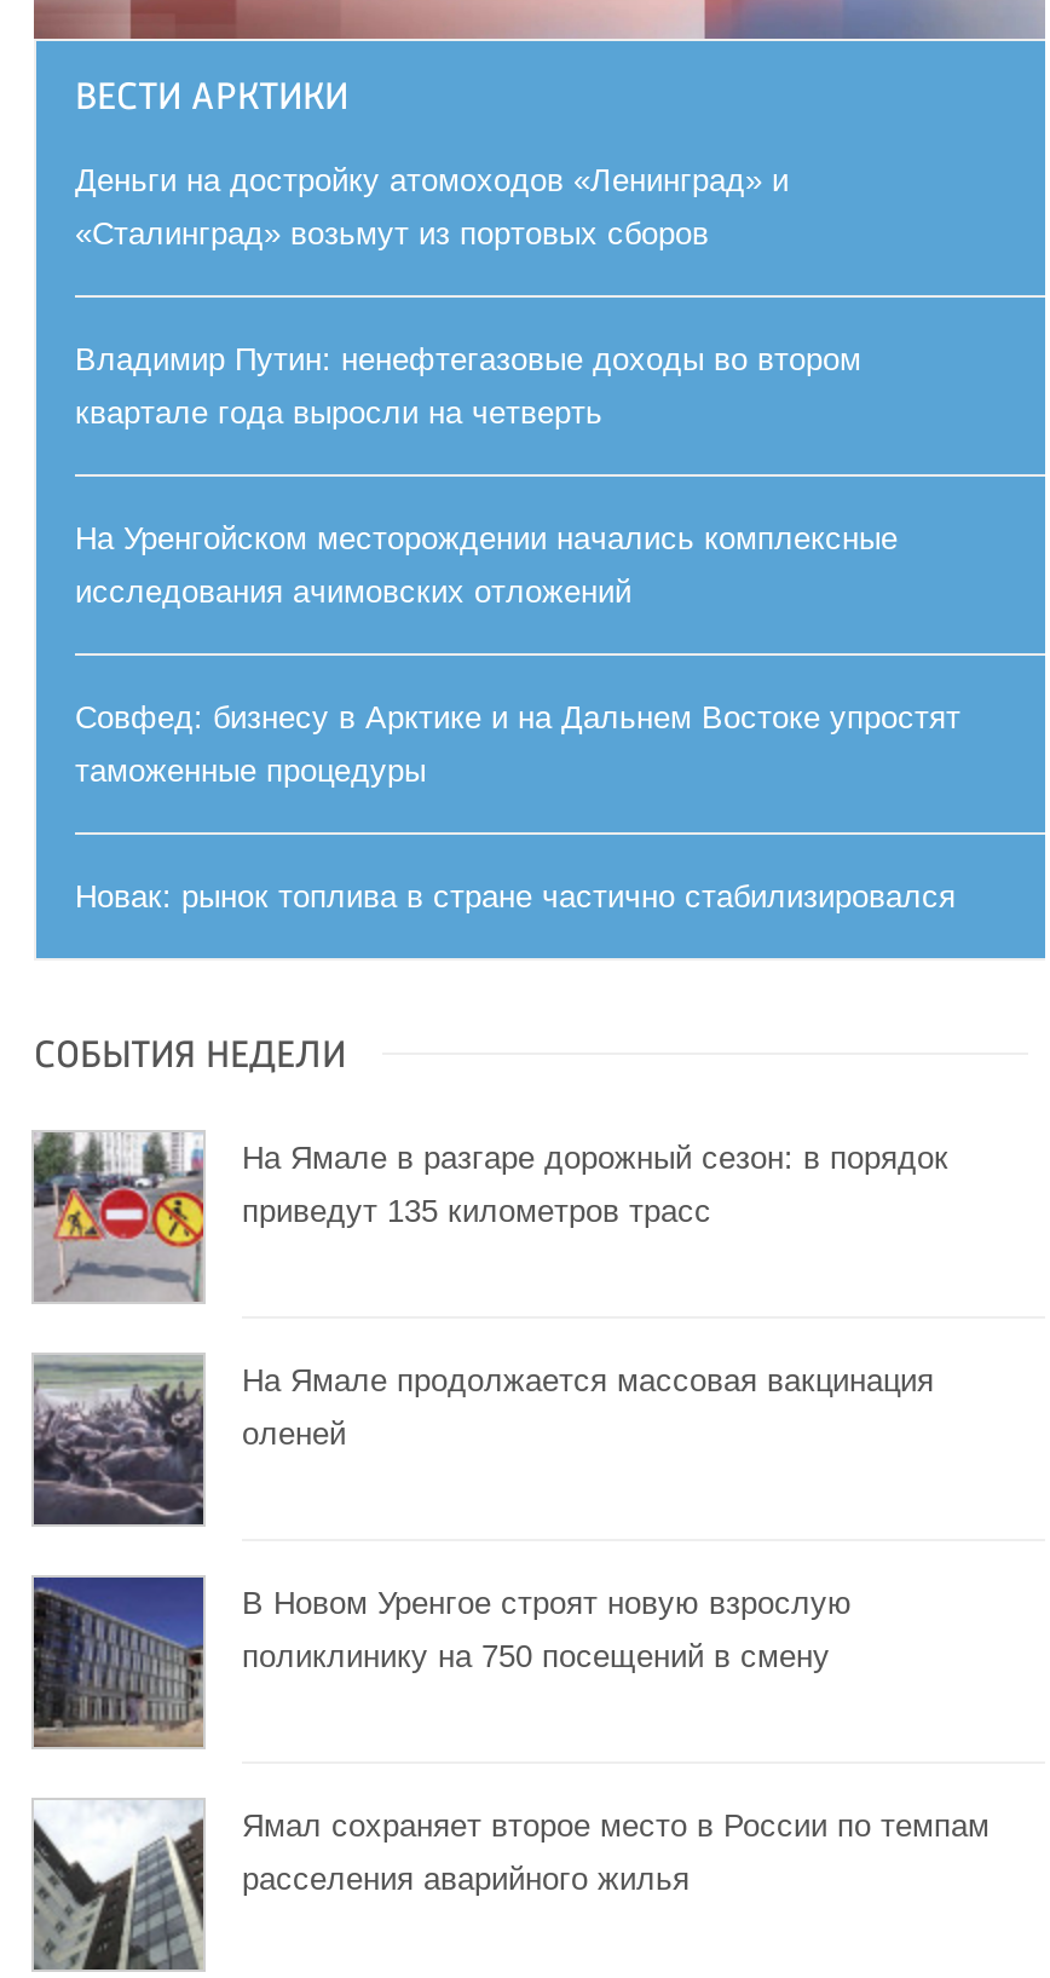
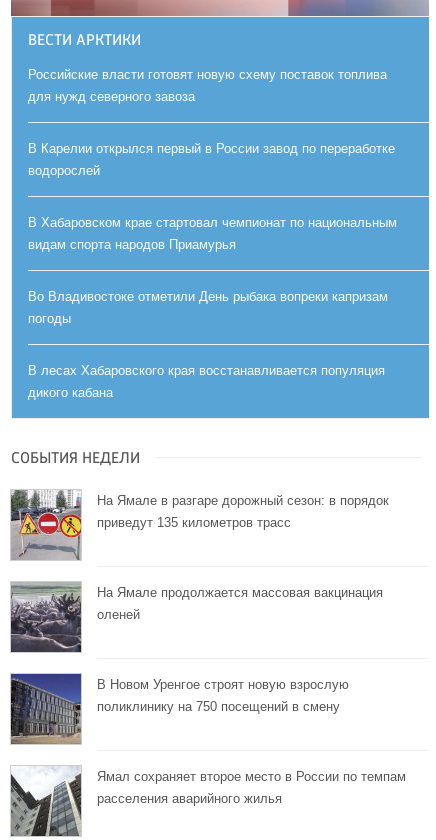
- Деньги на достройку атомоходов «Ленинград» и
- «Сталинград» возьмут из портовых сборов
- Владимир Путин: ненефтегазовые доходы во втором
- квартале года выросли на четверть
- На Уренгойском месторождении начались комплексные
- исследования ачимовских отложений
- Совфед: бизнесу в Арктике и на Дальнем Востоке упростят
- таможенные процедуры
- Новак: рынок топлива в стране частично стабилизировался
+ Российские власти готовят новую схему поставок топлива
+ для нужд северного завоза
+ В Карелии открылся первый в России завод по переработке
+ водорослей
+ В Хабаровском крае стартовал чемпионат по национальным
+ видам спорта народов Приамурья
+ Во Владивостоке отметили День рыбака вопреки капризам
+ погоды
+ В лесах Хабаровского края восстанавливается популяция
+ дикого кабана
